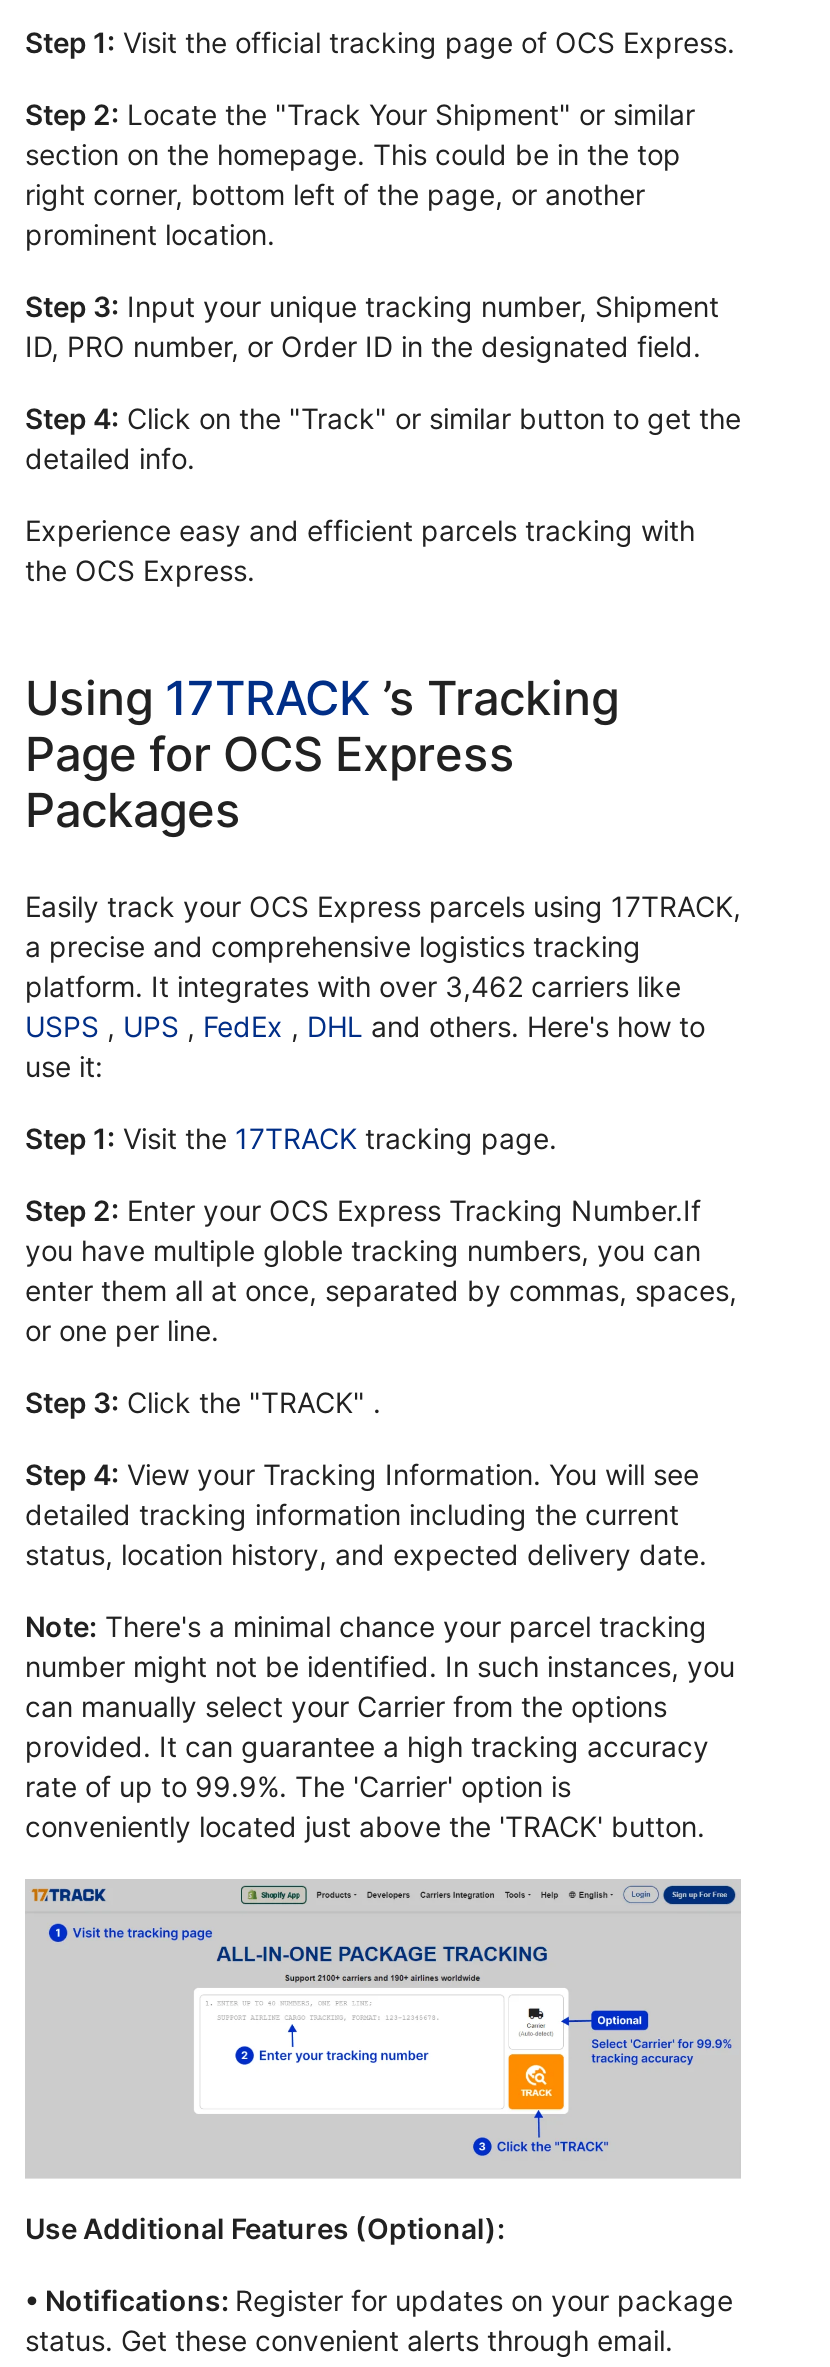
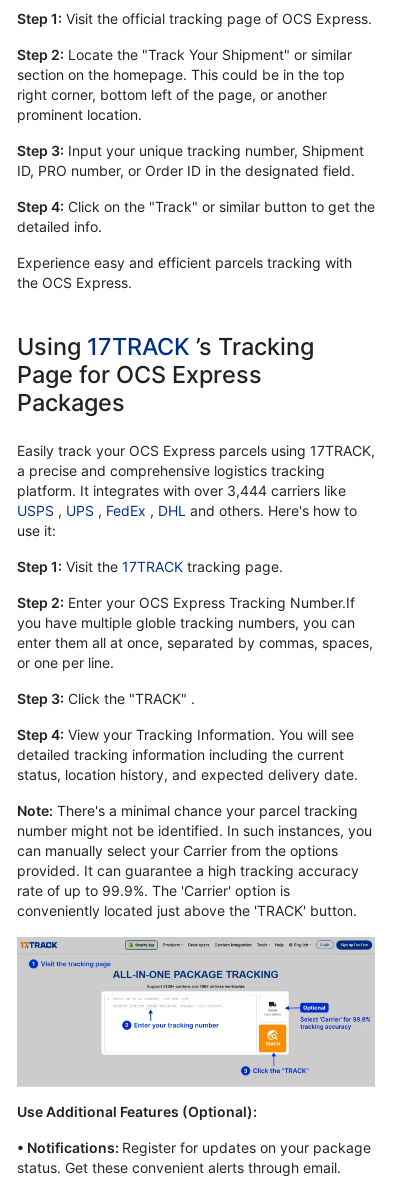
- platform. It integrates with over 3,462 carriers like
+ platform. It integrates with over 3,444 carriers like
